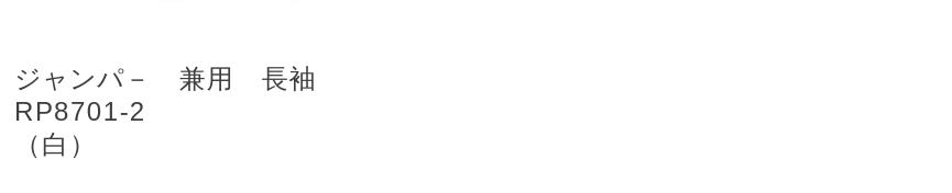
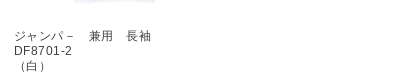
- RP8701-2
+ DF8701-2
